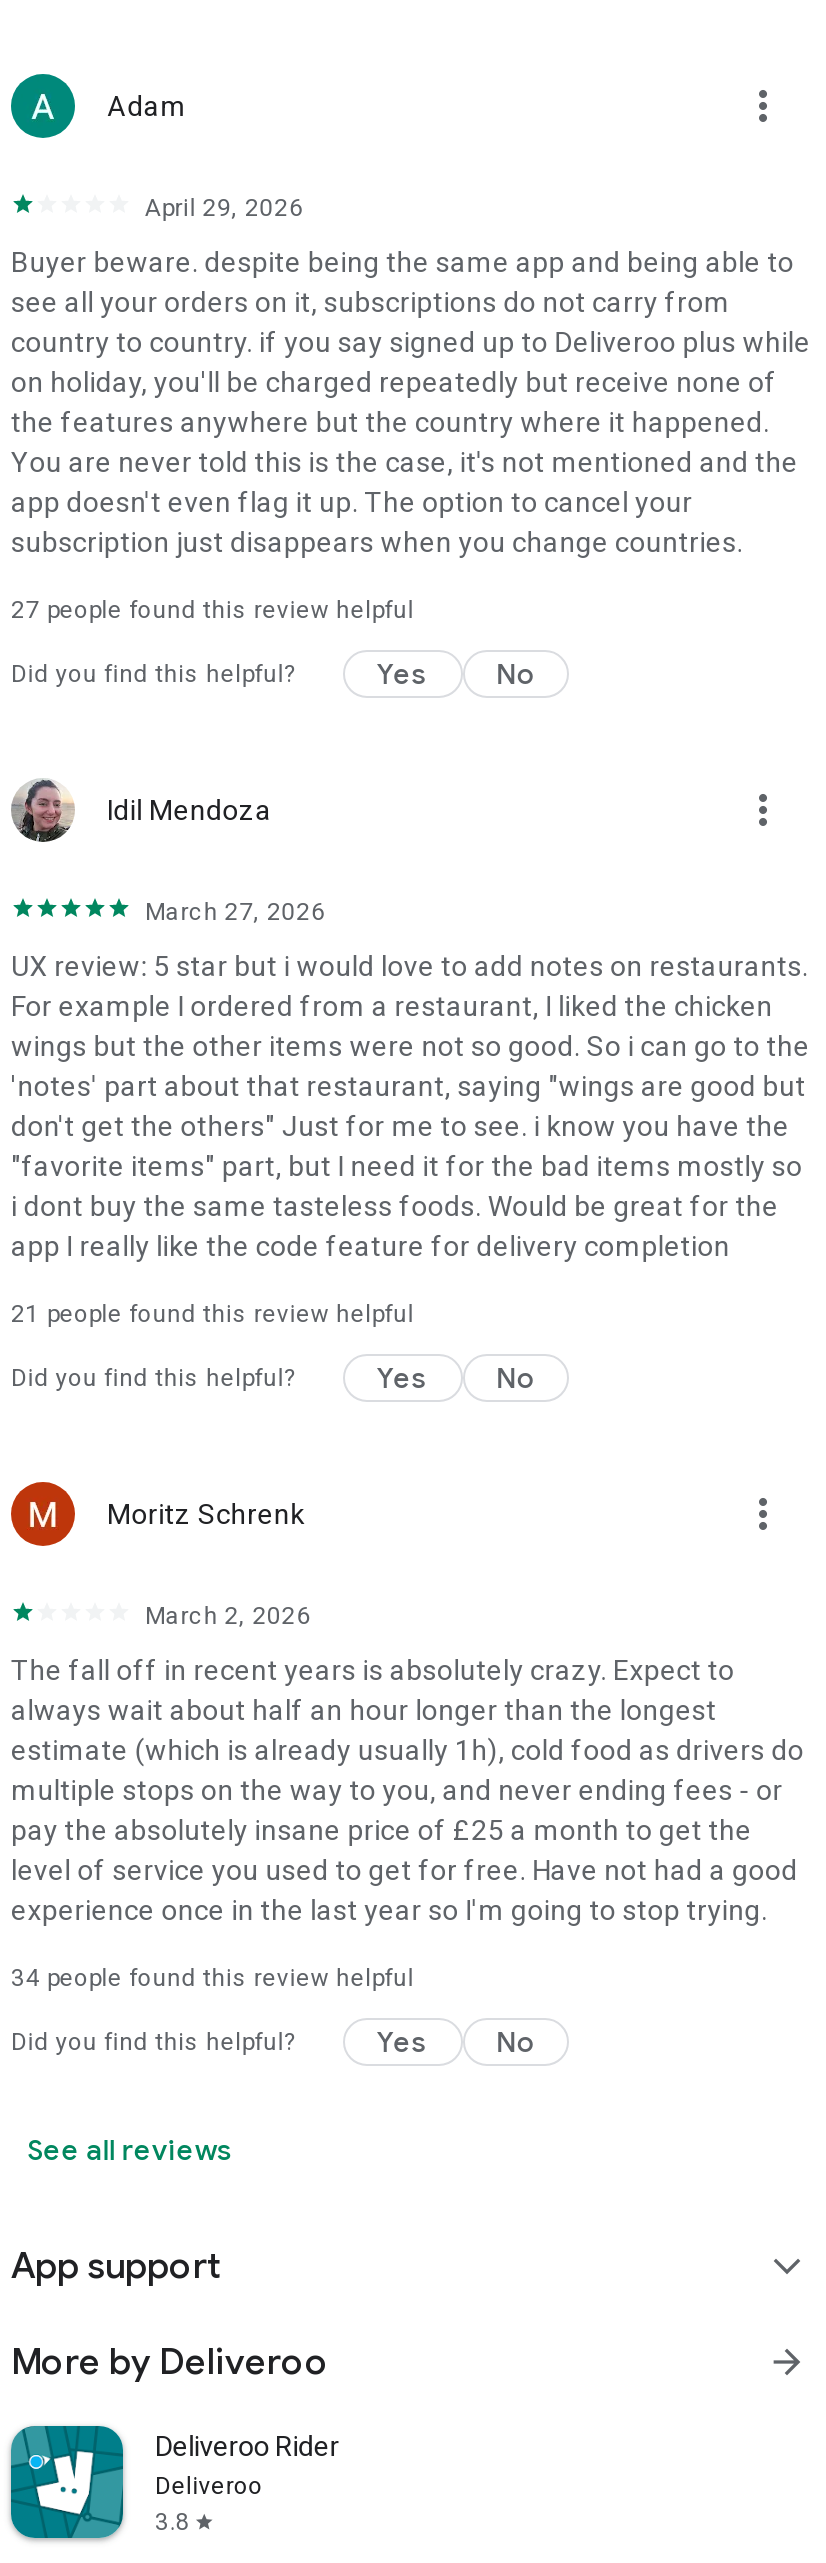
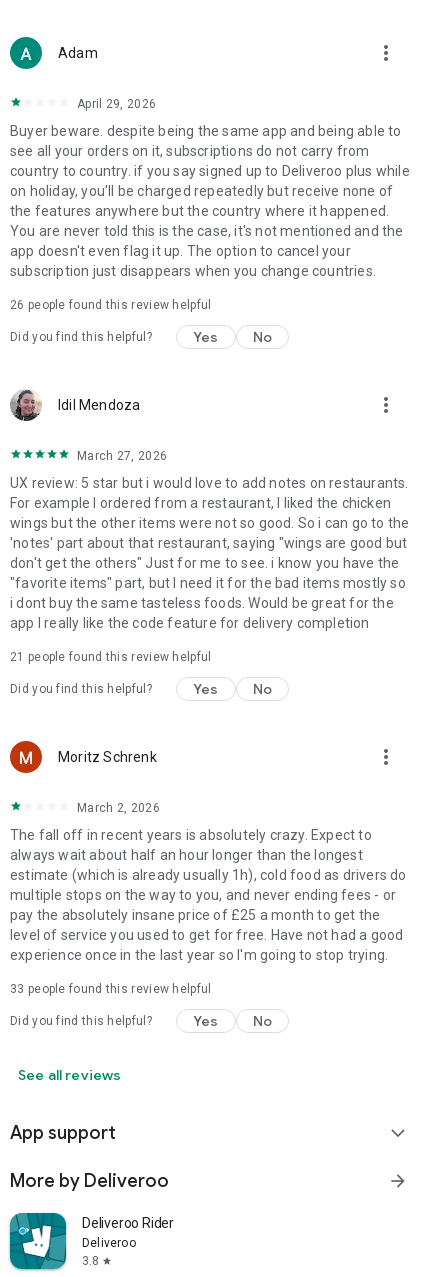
- 27 people found this review helpful
+ 26 people found this review helpful

- 34 people found this review helpful
+ 33 people found this review helpful
